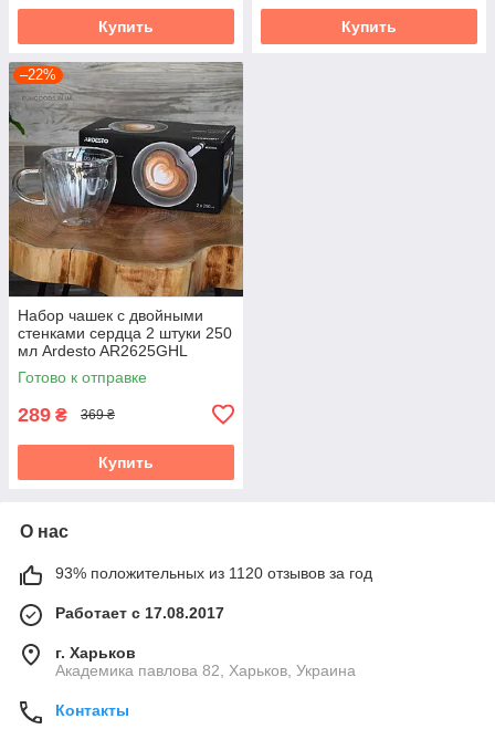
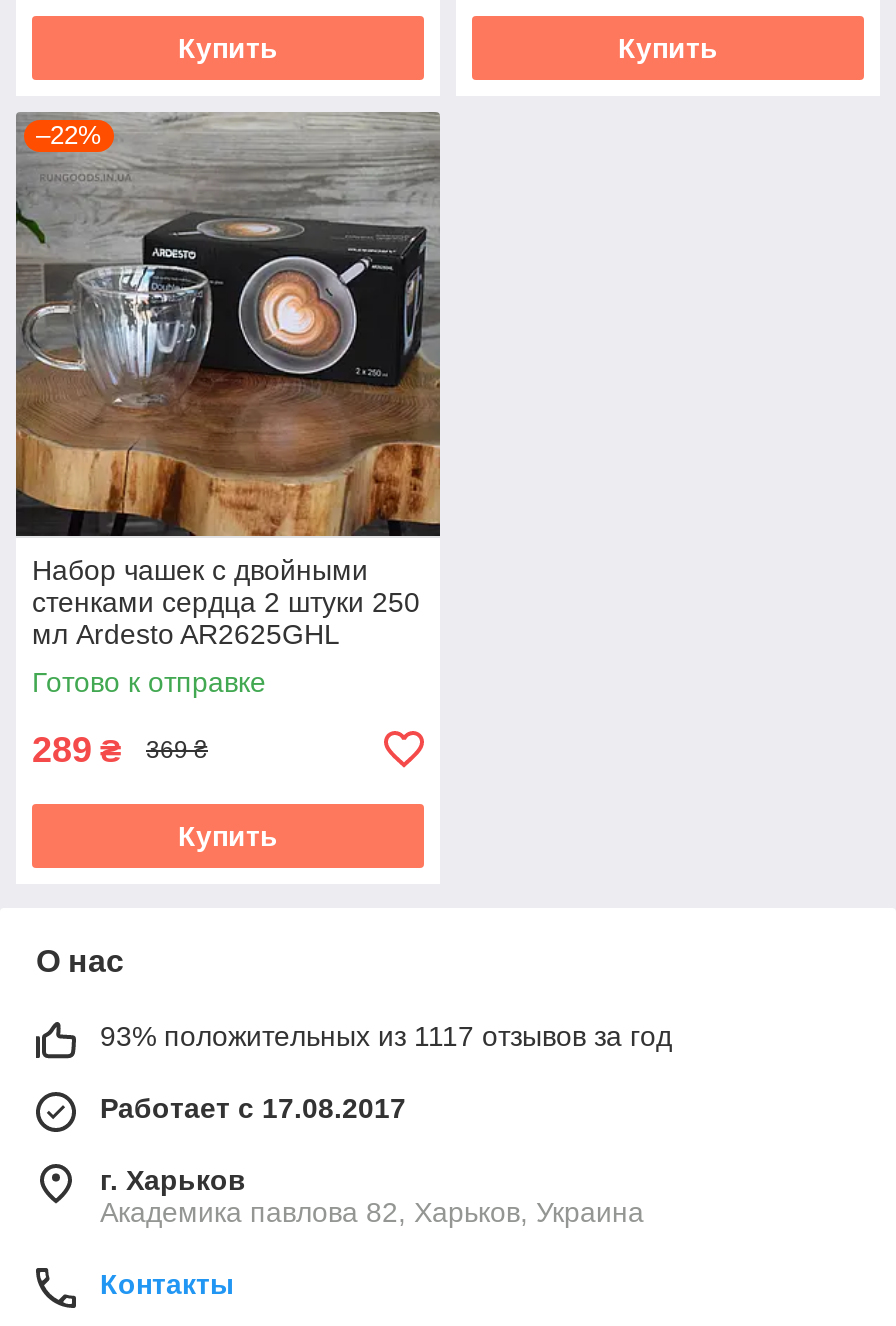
- 93% положительных из 1120 отзывов за год
+ 93% положительных из 1117 отзывов за год
